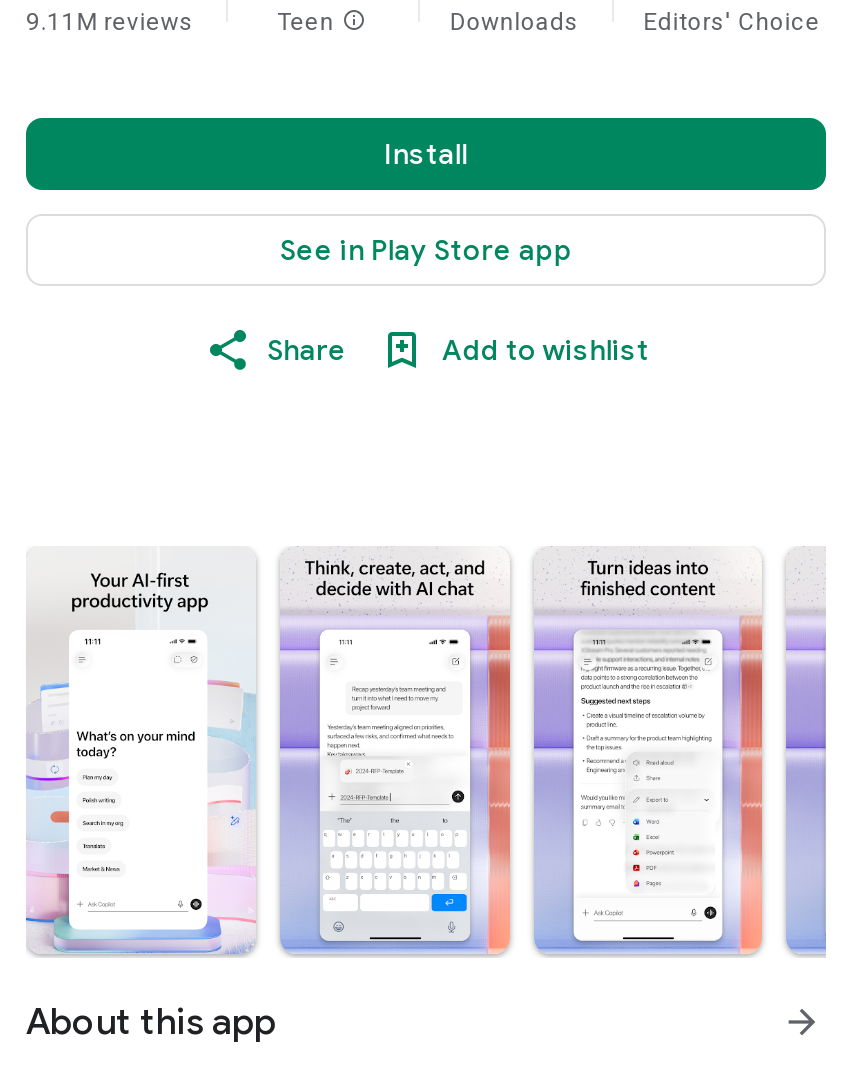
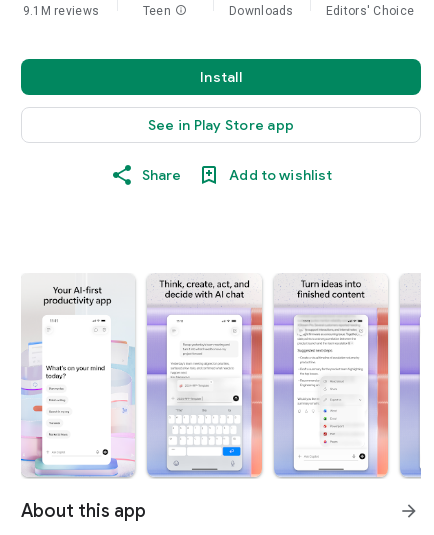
- 9.11M reviews
+ 9.1M reviews
